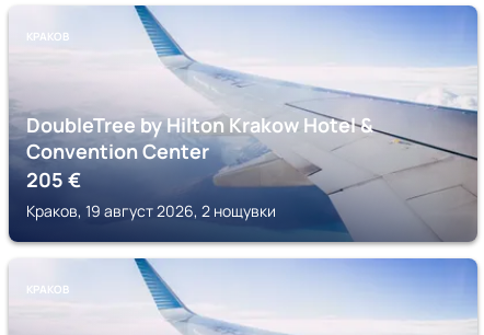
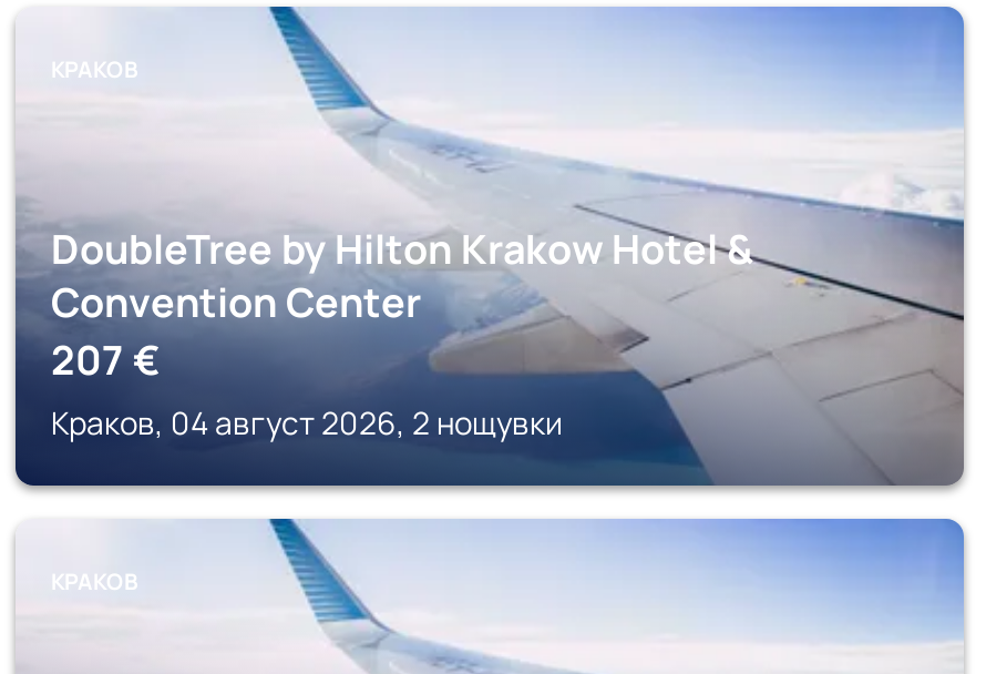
- 205 €
+ 207 €

- Краков, 19 август 2026, 2 нощувки
+ Краков, 04 август 2026, 2 нощувки
